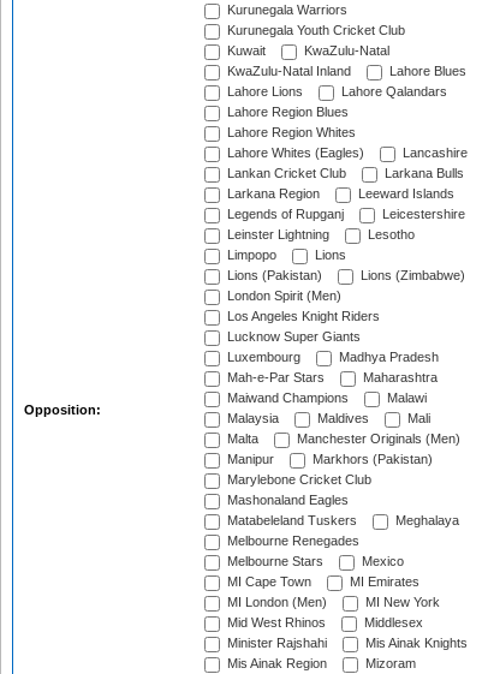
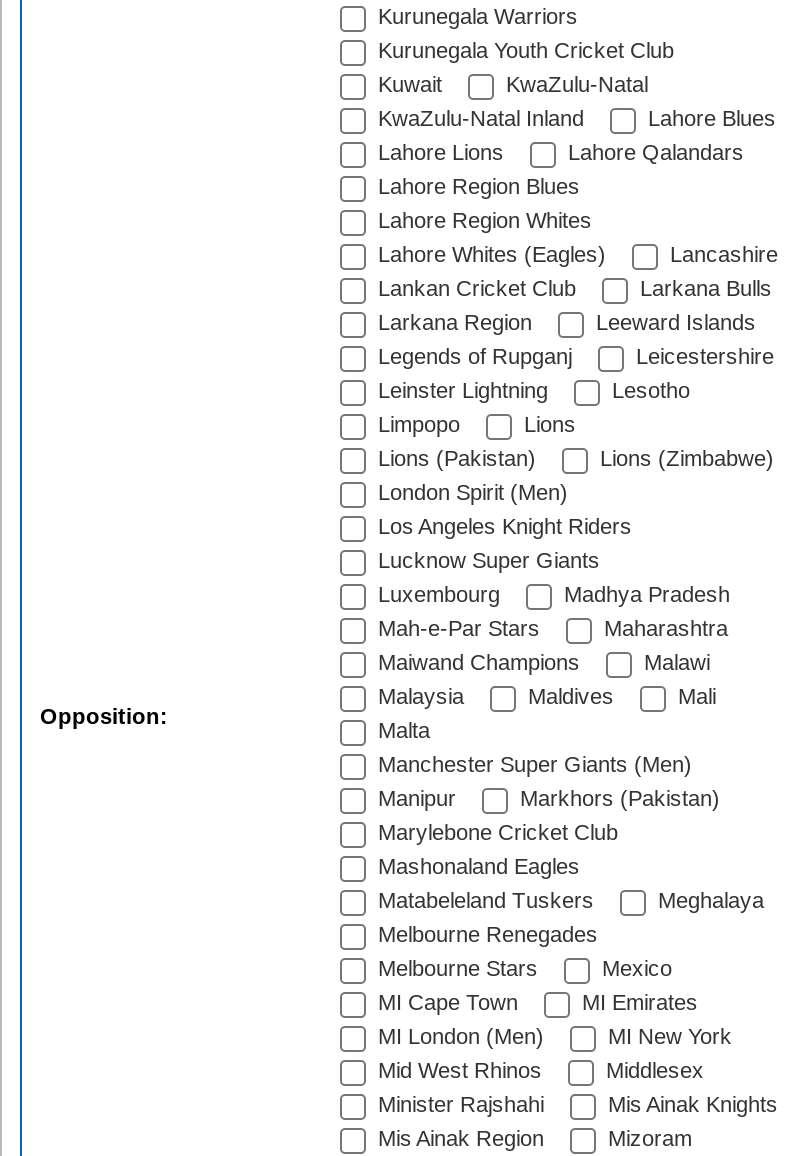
- Manchester Originals (Men)
+ Manchester Super Giants (Men)
